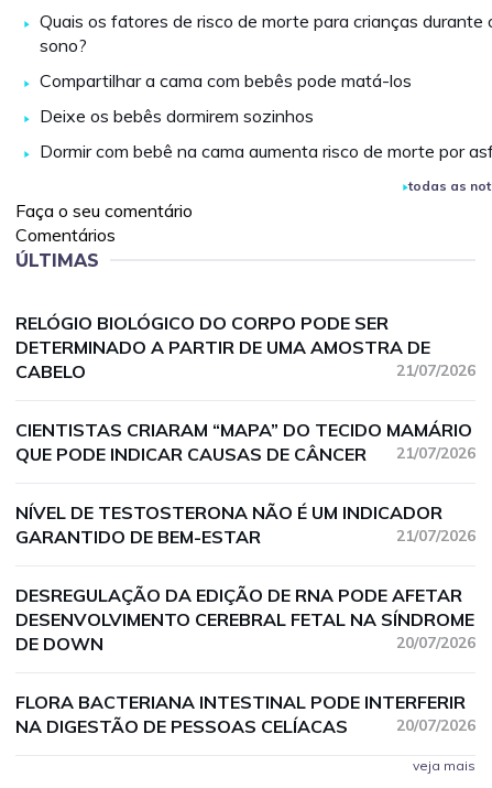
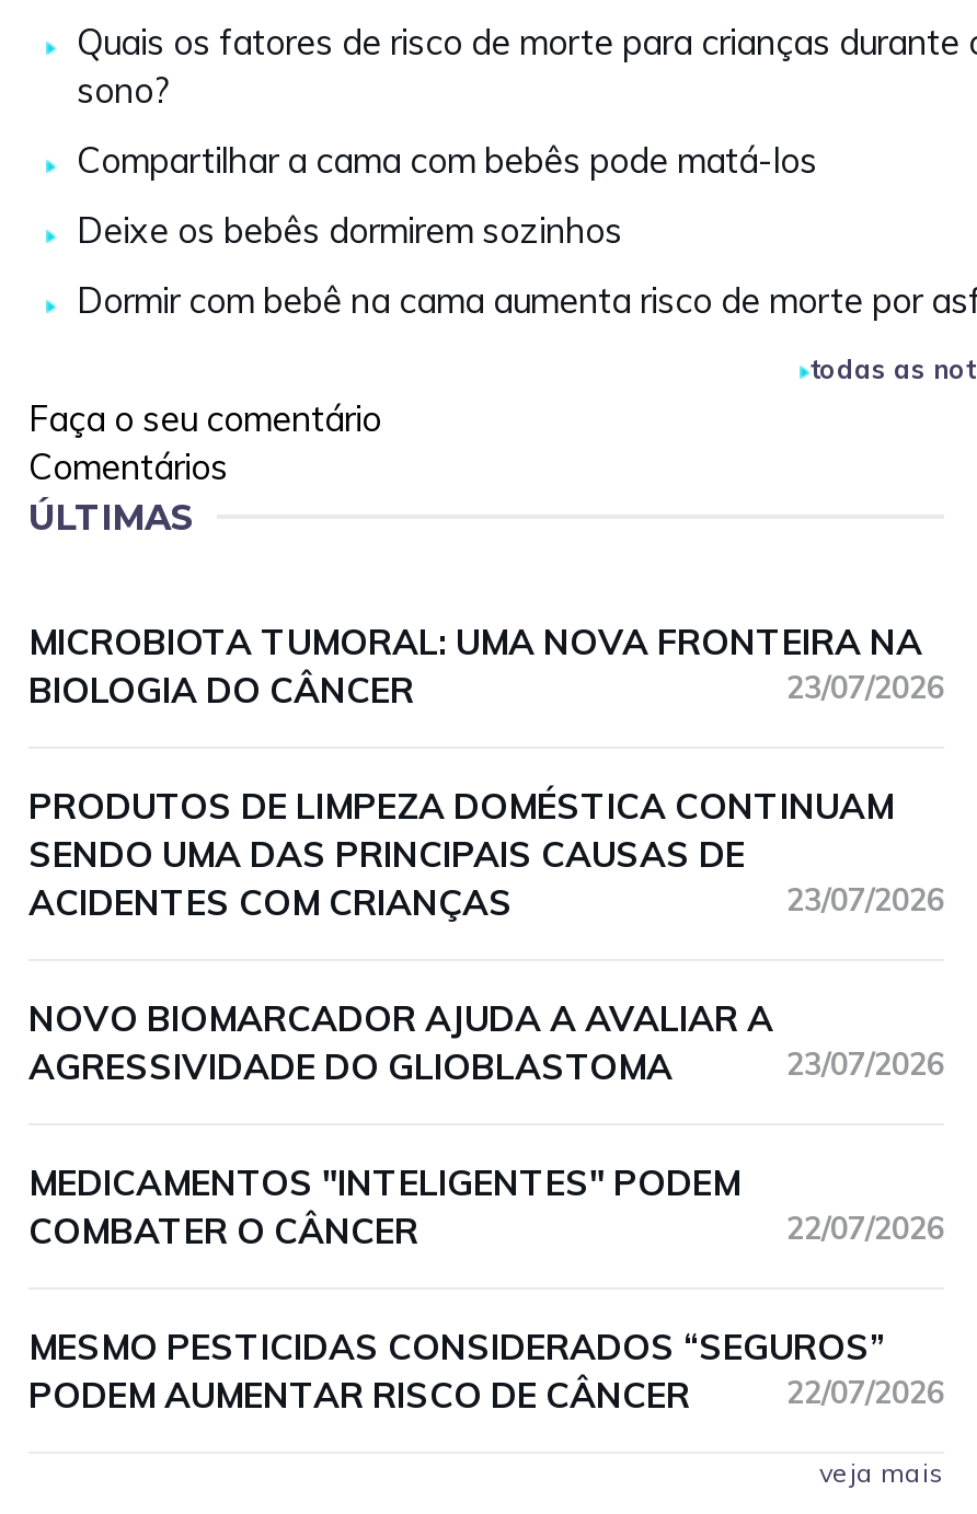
- RELÓGIO BIOLÓGICO DO CORPO PODE SER
- DETERMINADO A PARTIR DE UMA AMOSTRA DE
- CABELO
- 21/07/2026
+ MICROBIOTA TUMORAL: UMA NOVA FRONTEIRA NA
+ BIOLOGIA DO CÂNCER
+ 23/07/2026

- CIENTISTAS CRIARAM “MAPA” DO TECIDO MAMÁRIO
- QUE PODE INDICAR CAUSAS DE CÂNCER
- 21/07/2026
+ PRODUTOS DE LIMPEZA DOMÉSTICA CONTINUAM
+ SENDO UMA DAS PRINCIPAIS CAUSAS DE
+ ACIDENTES COM CRIANÇAS
+ 23/07/2026

- NÍVEL DE TESTOSTERONA NÃO É UM INDICADOR
- GARANTIDO DE BEM-ESTAR
- 21/07/2026
+ NOVO BIOMARCADOR AJUDA A AVALIAR A
+ AGRESSIVIDADE DO GLIOBLASTOMA
+ 23/07/2026

- DESREGULAÇÃO DA EDIÇÃO DE RNA PODE AFETAR
- DESENVOLVIMENTO CEREBRAL FETAL NA SÍNDROME
- DE DOWN
- 20/07/2026
+ MEDICAMENTOS "INTELIGENTES" PODEM
+ COMBATER O CÂNCER
+ 22/07/2026

- FLORA BACTERIANA INTESTINAL PODE INTERFERIR
- NA DIGESTÃO DE PESSOAS CELÍACAS
- 20/07/2026
+ MESMO PESTICIDAS CONSIDERADOS “SEGUROS”
+ PODEM AUMENTAR RISCO DE CÂNCER
+ 22/07/2026
